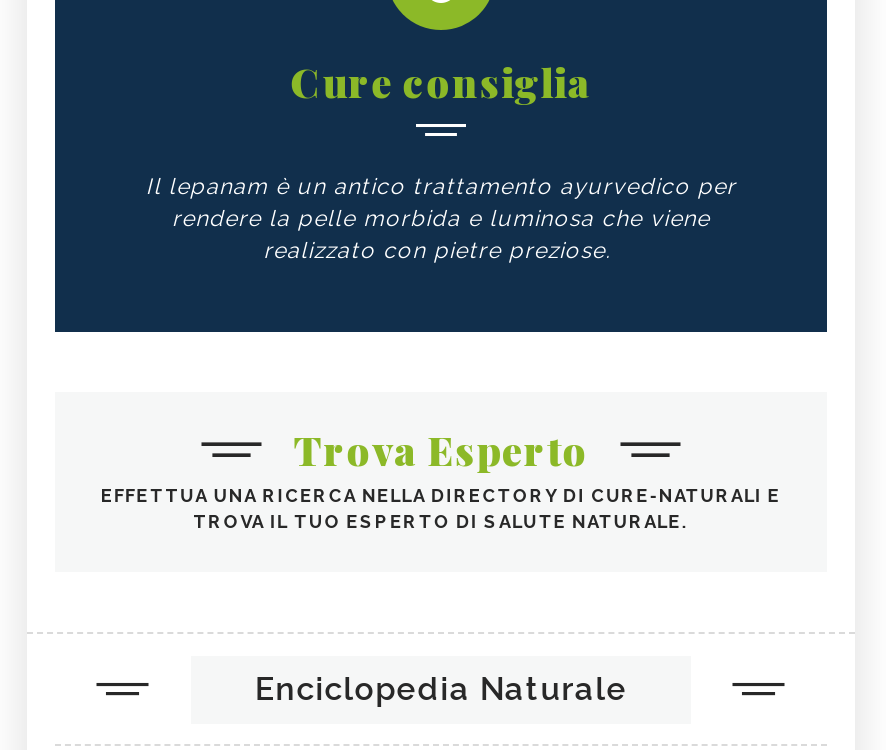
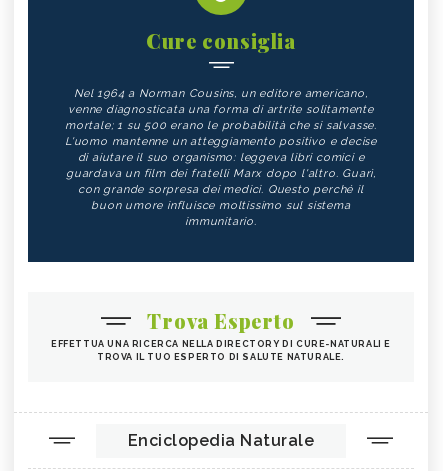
- Il lepanam è un antico trattamento ayurvedico per
- rendere la pelle morbida e luminosa che viene
- realizzato con pietre preziose.
+ Nel 1964 a Norman Cousins, un editore americano,
+ venne diagnosticata una forma di artrite solitamente
+ mortale; 1 su 500 erano le probabilità che si salvasse.
+ L'uomo mantenne un atteggiamento positivo e decise
+ di aiutare il suo organismo: leggeva libri comici e
+ guardava un film dei fratelli Marx dopo l'altro. Guarì,
+ con grande sorpresa dei medici. Questo perché il
+ buon umore influisce moltissimo sul sistema
+ immunitario.
